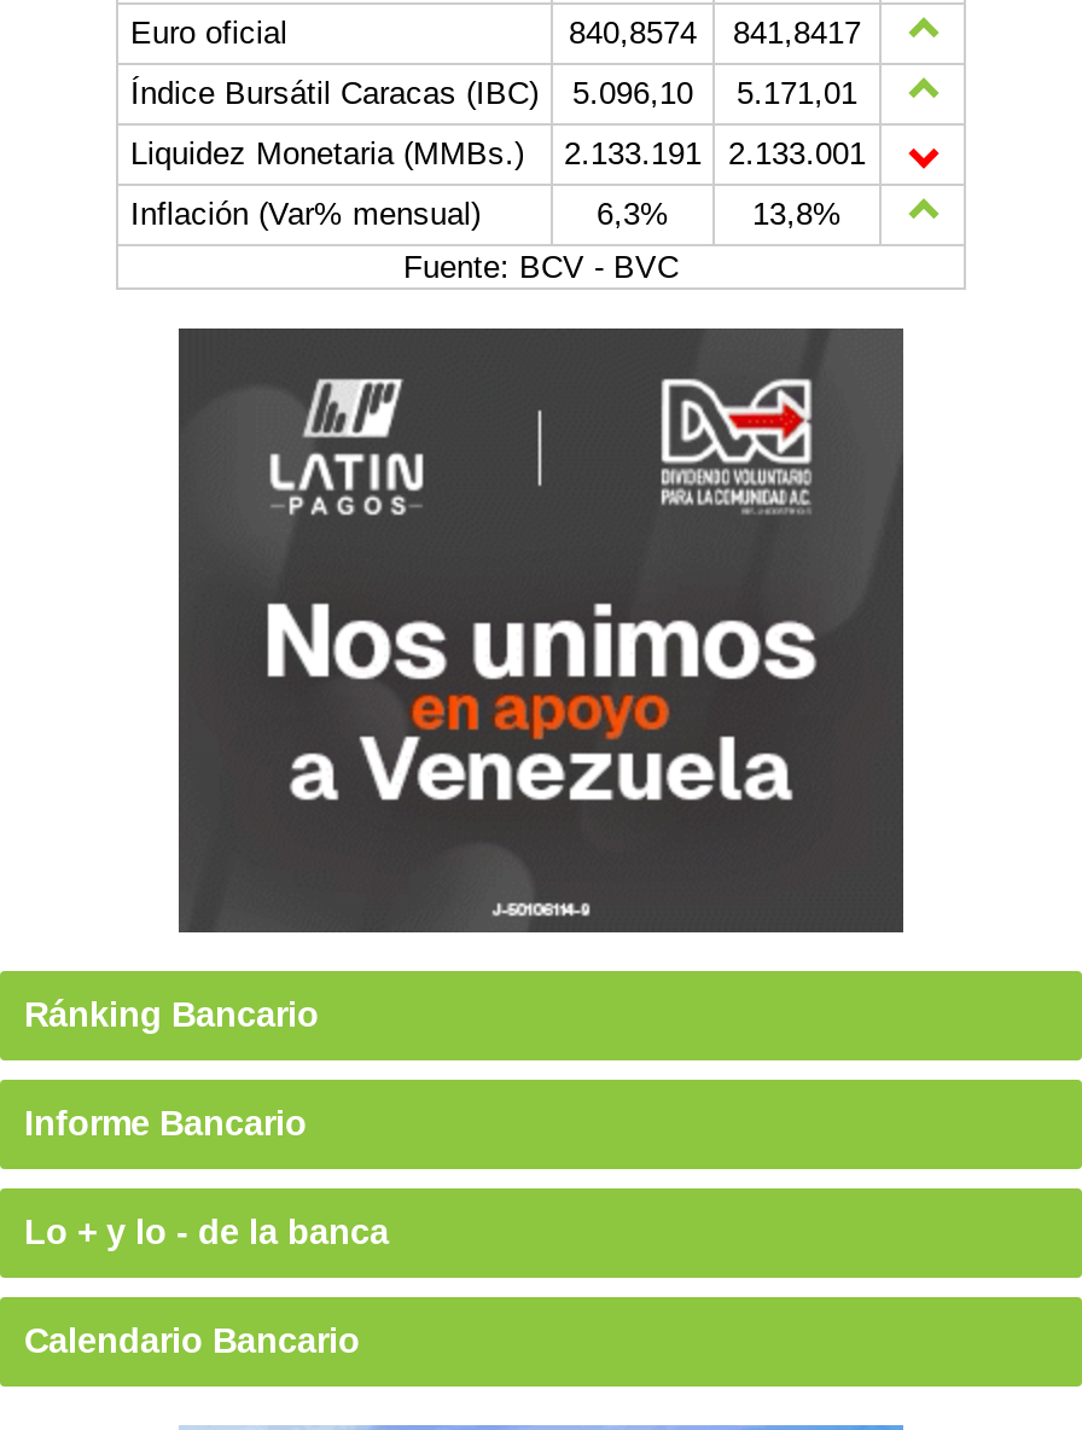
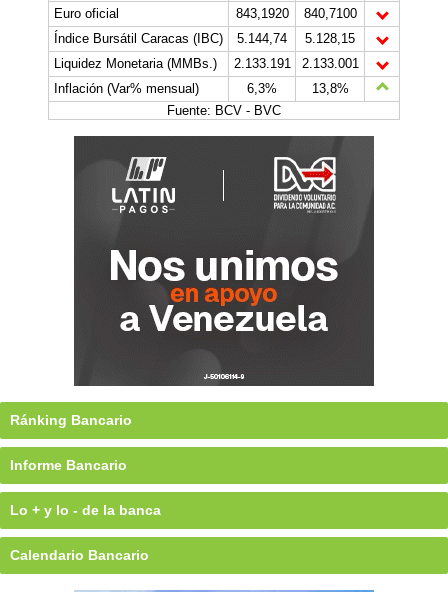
- 840,8574
+ 843,1920

- 841,8417
+ 840,7100

- 5.096,10
+ 5.144,74

- 5.171,01
+ 5.128,15
